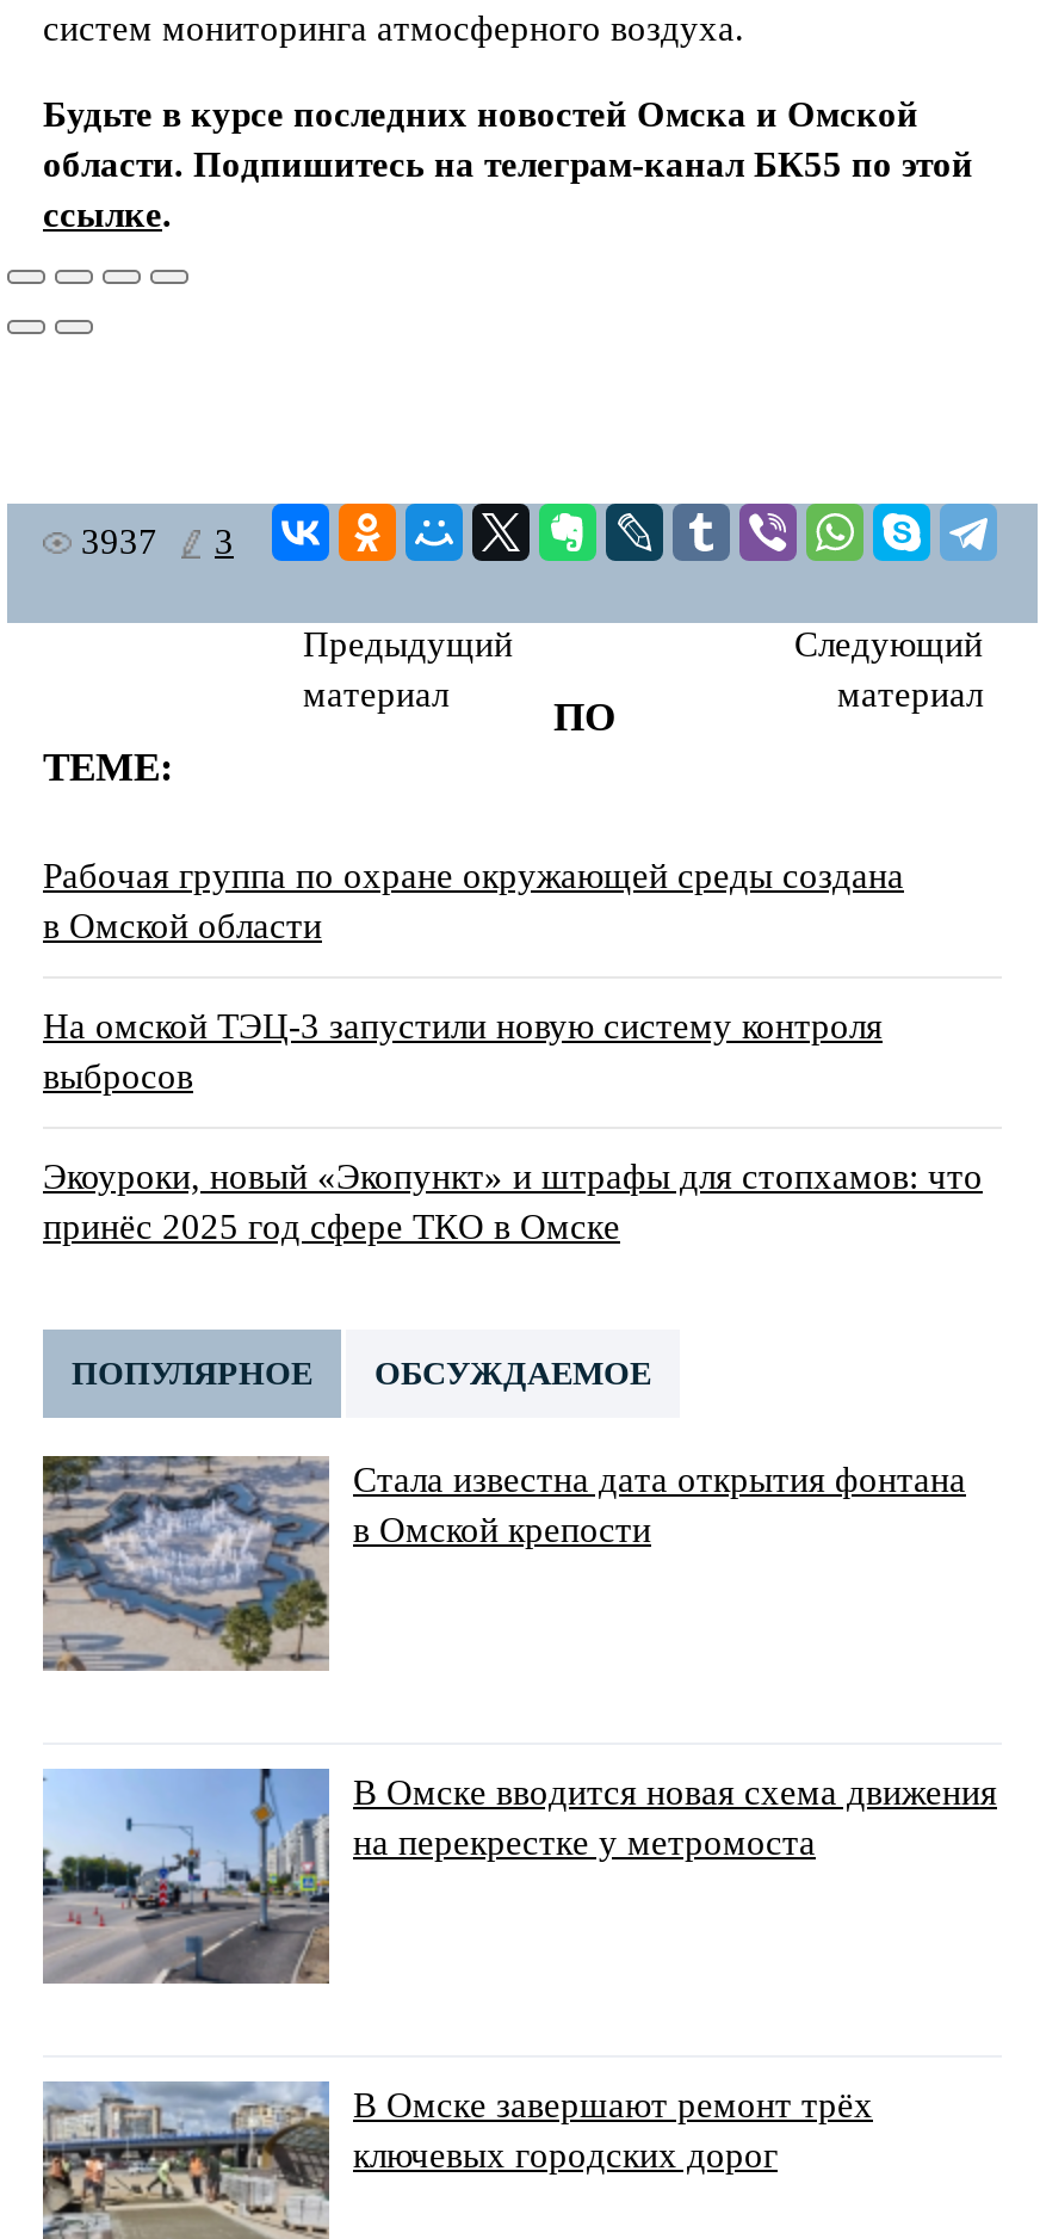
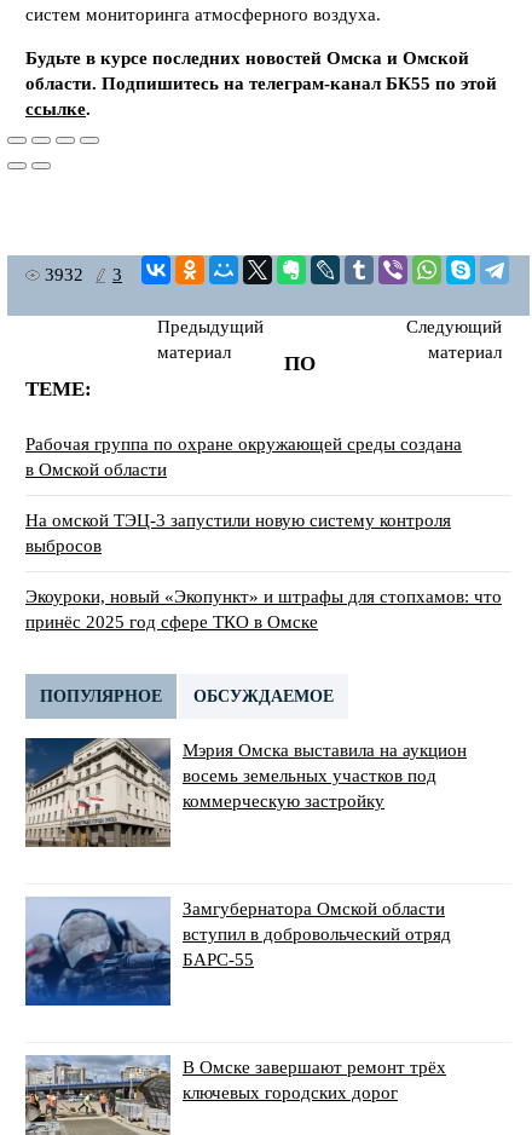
- 3937 3
+ 3932 3

- [image]
- Стала известна дата открытия фонтана
- в Омской крепости
+ [image]
+ Мэрия Омска выставила на аукцион
+ восемь земельных участков под
+ коммерческую застройку

- [image]
- В Омске вводится новая схема движения
- на перекрестке у метромоста
+ [image]
+ Замгубернатора Омской области
+ вступил в добровольческий отряд
+ БАРС-55
